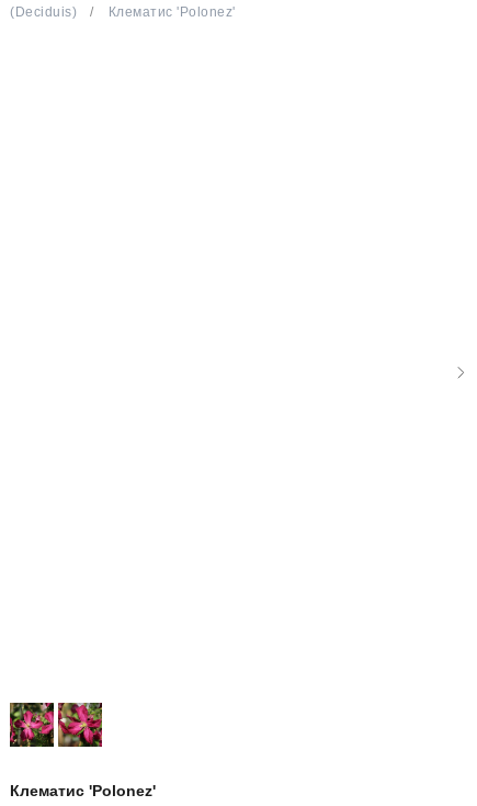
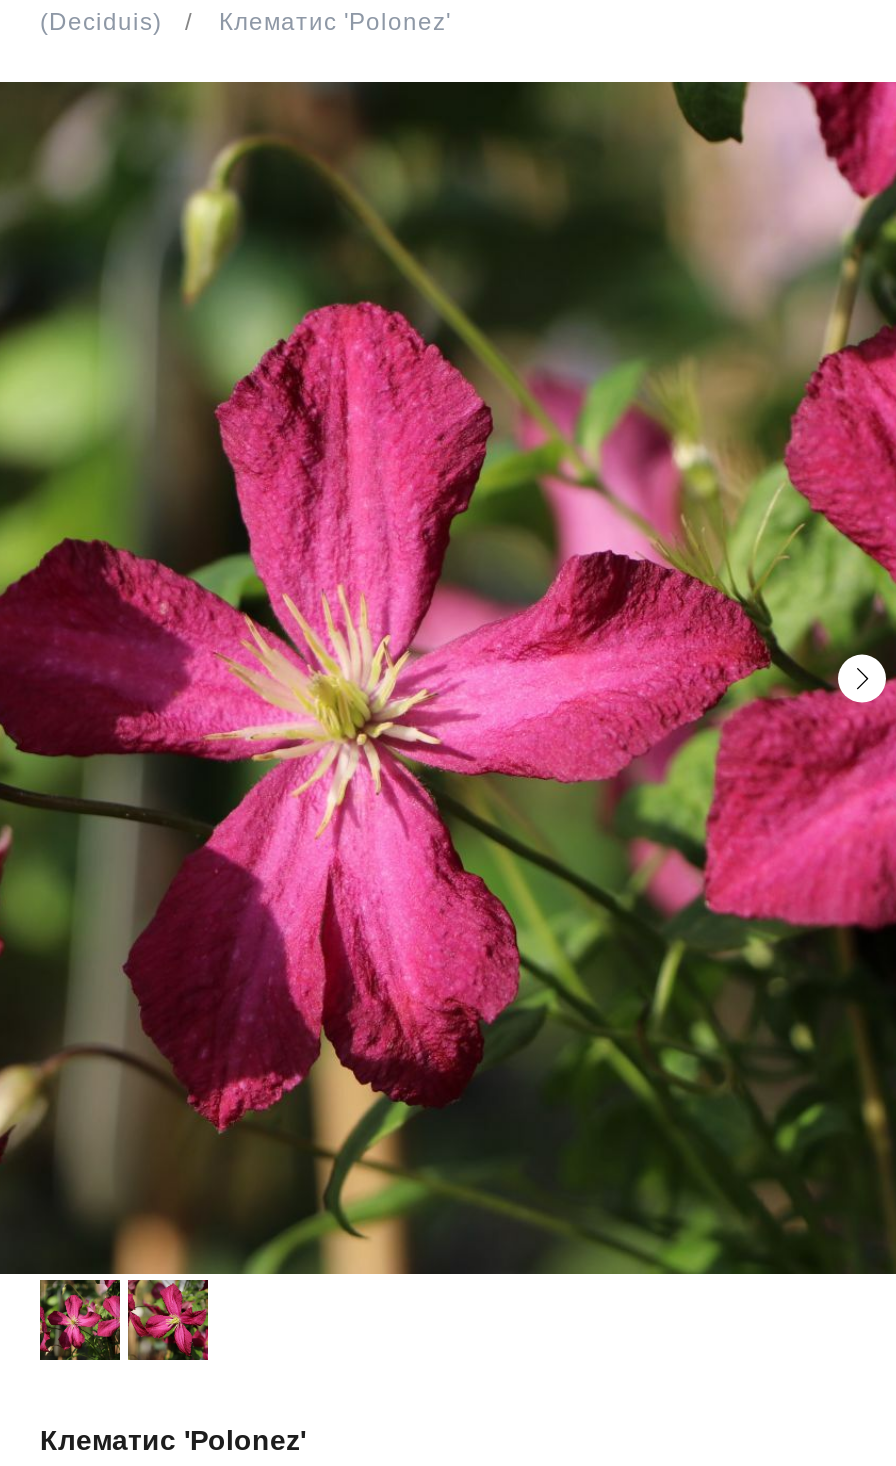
+ [image]
